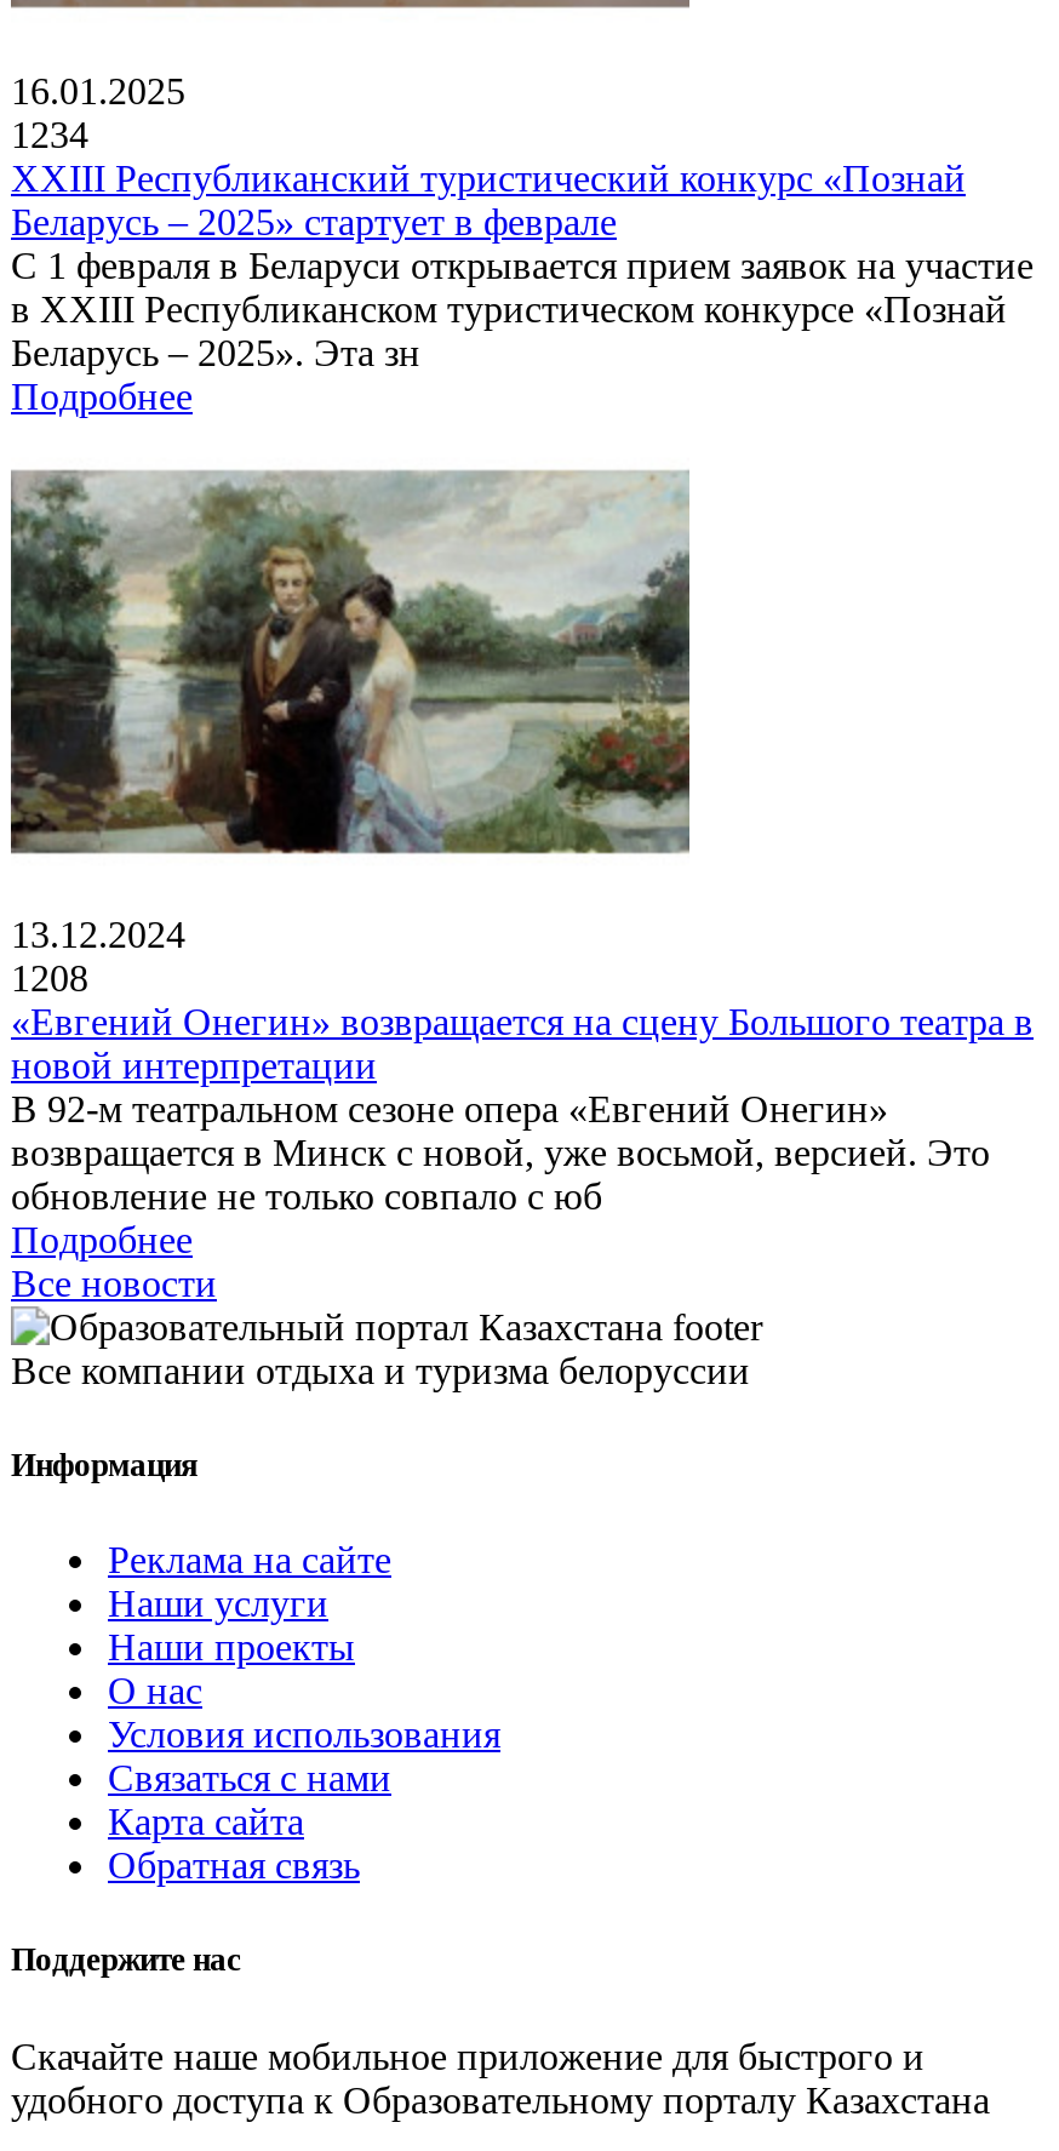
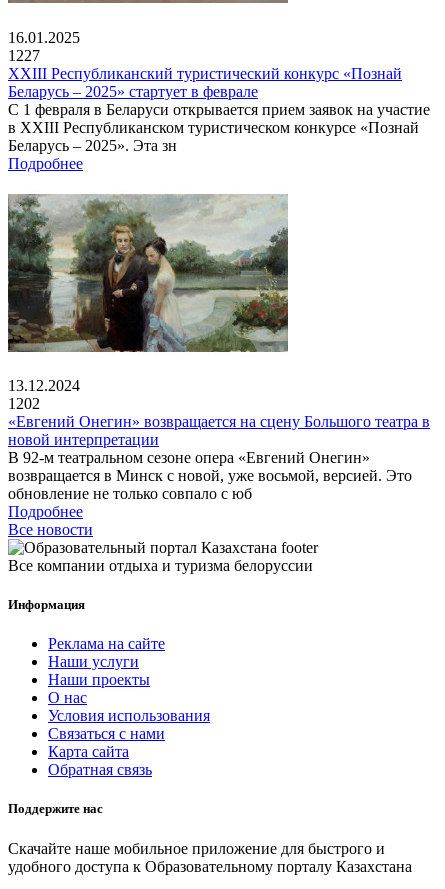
- 1234
+ 1227

- 1208
+ 1202
